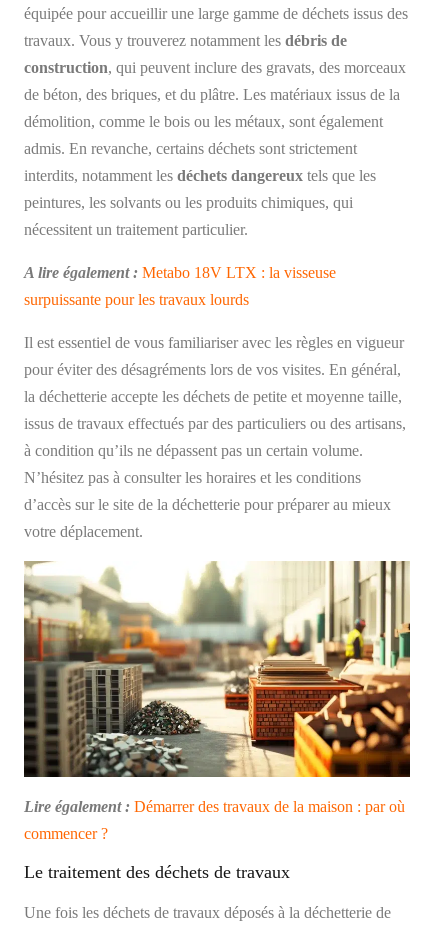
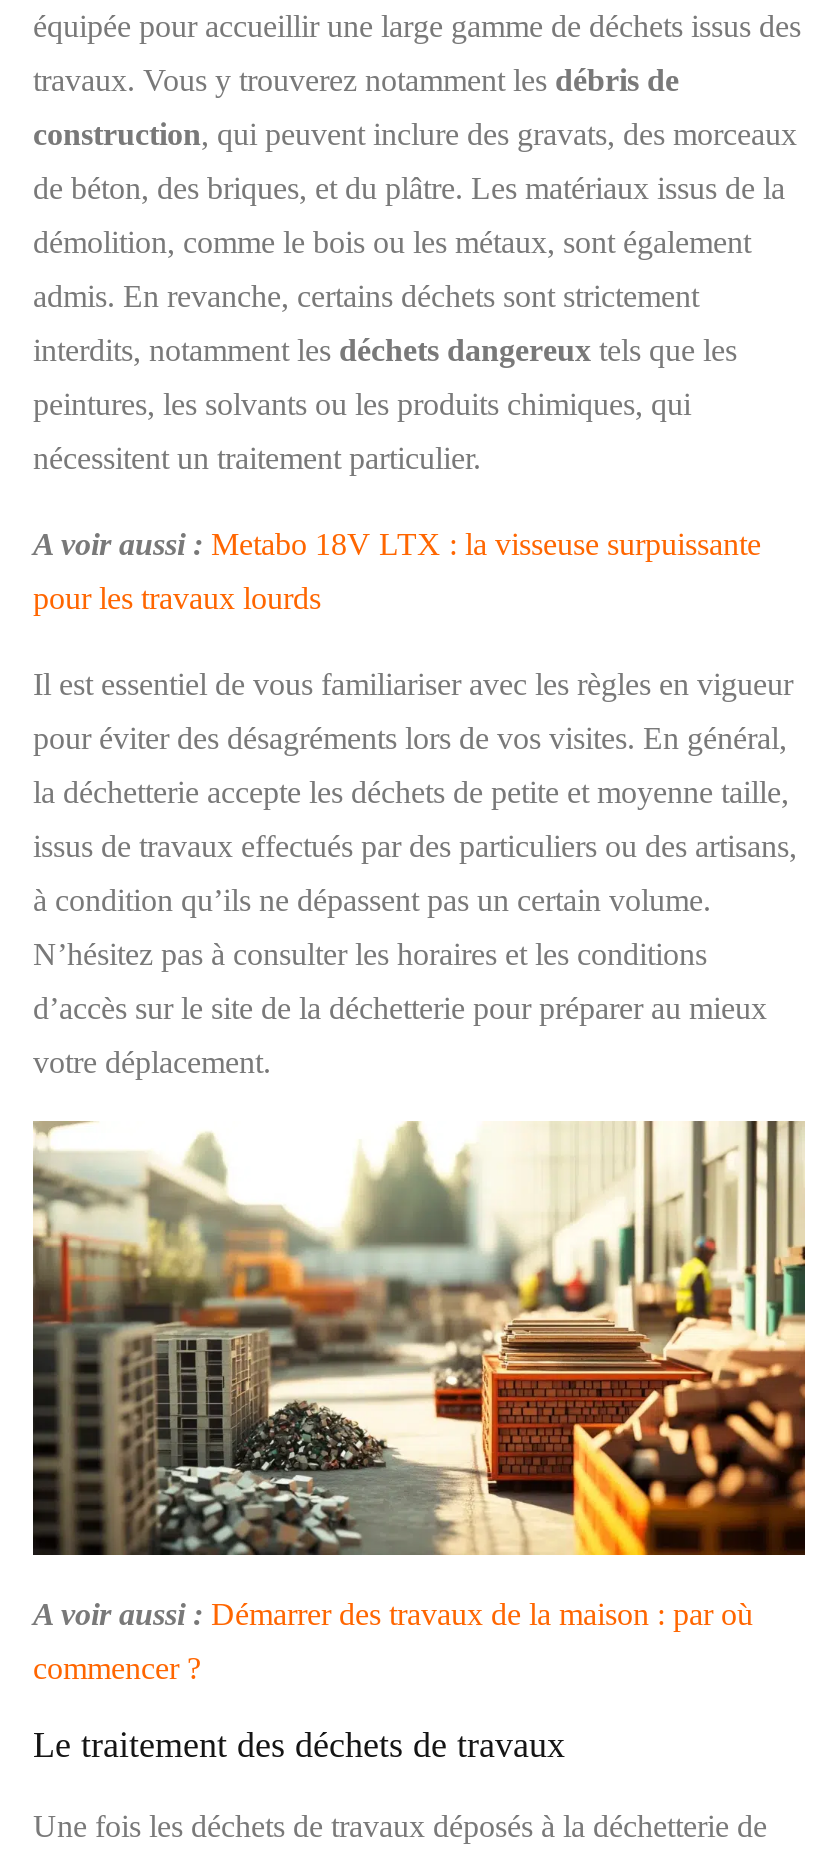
- A lire également : Metabo 18V LTX : la visseuse
+ A voir aussi : Metabo 18V LTX : la visseuse surpuissante

- surpuissante pour les travaux lourds
+ pour les travaux lourds

- Lire également : Démarrer des travaux de la maison : par où
+ A voir aussi : Démarrer des travaux de la maison : par où
